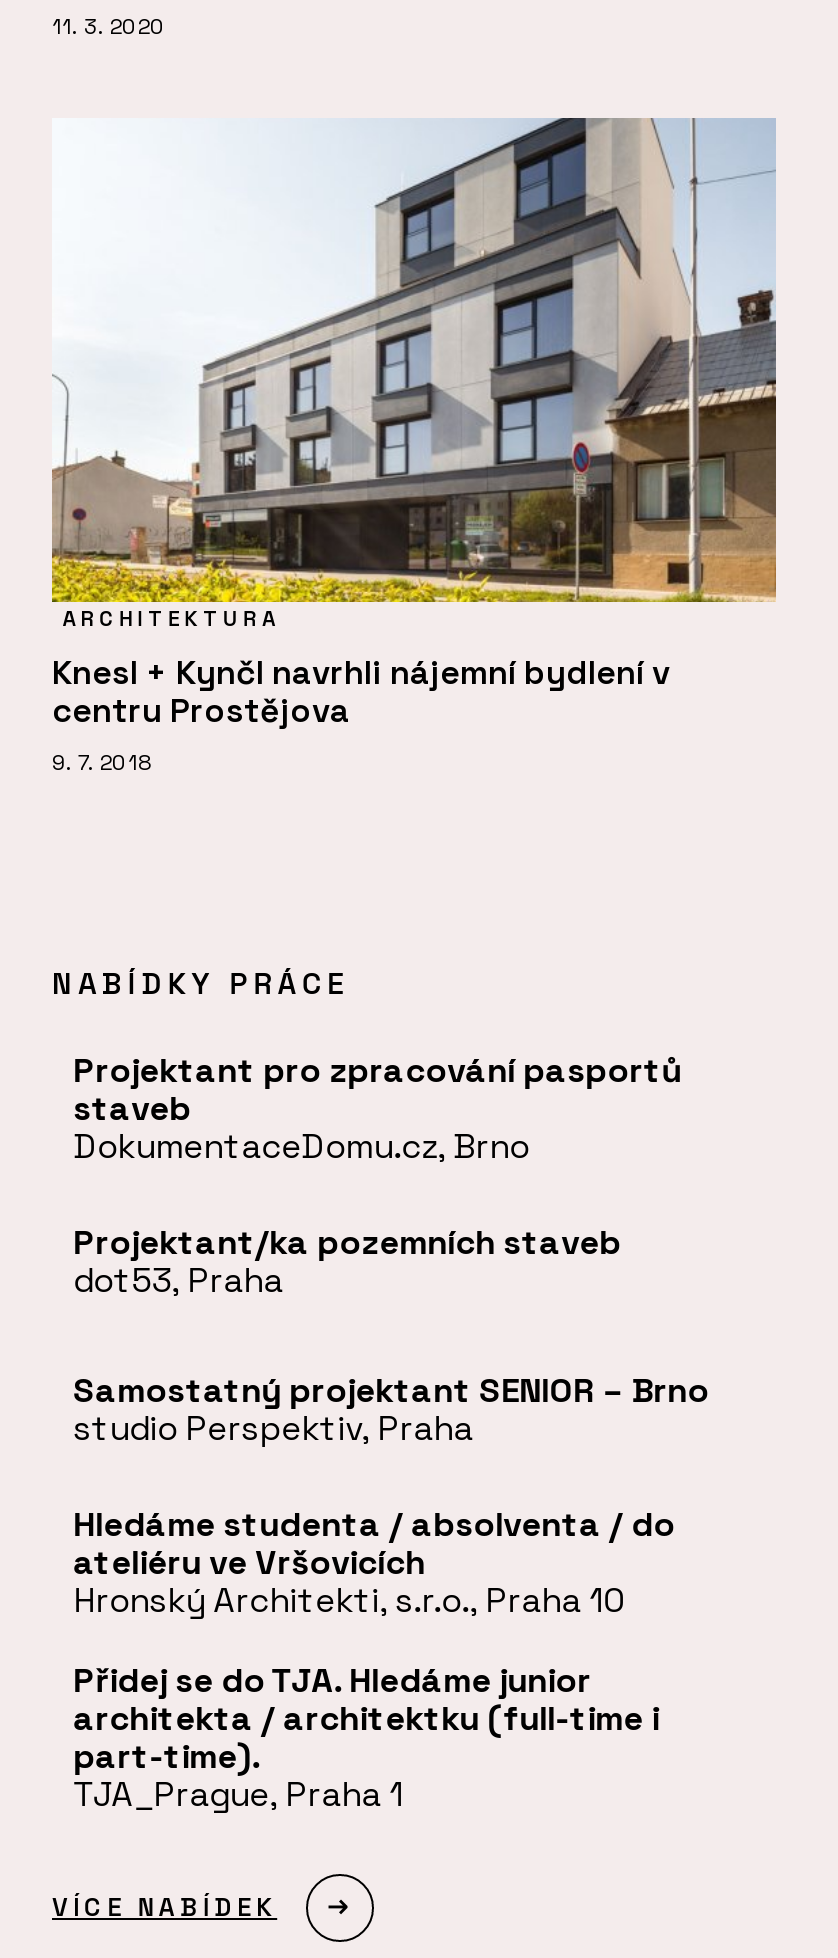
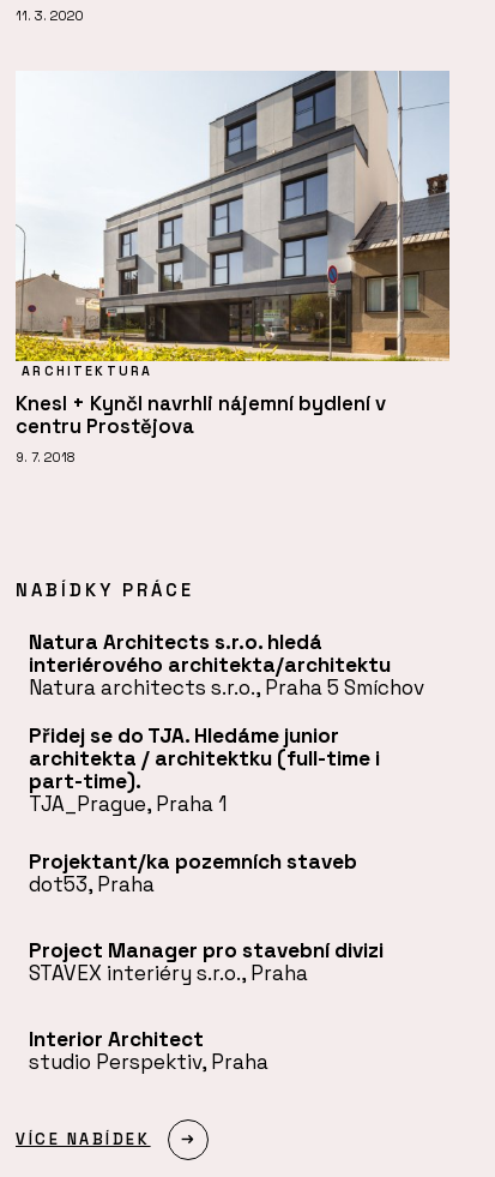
- Projektant pro zpracování pasportů
- staveb
- DokumentaceDomu.cz, Brno
- Samostatný projektant SENIOR – Brno
- Hledáme studenta / absolventa / do
- ateliéru ve Vršovicích
- Hronský Architekti, s.r.o., Praha 10
+ Natura Architects s.r.o. hledá
+ interiérového architekta/architektu
+ Natura architects s.r.o., Praha 5 Smíchov

moved down: Projektant/ka pozemních staveb | dot53, Praha

moved down: studio Perspektiv, Praha

moved up: Přidej se do TJA. Hledáme junior | architekta / architektku (full-time i | part-time). | TJA_Prague, Praha 1

+ Project Manager pro stavební divizi
+ STAVEX interiéry s.r.o., Praha
+ Interior Architect
